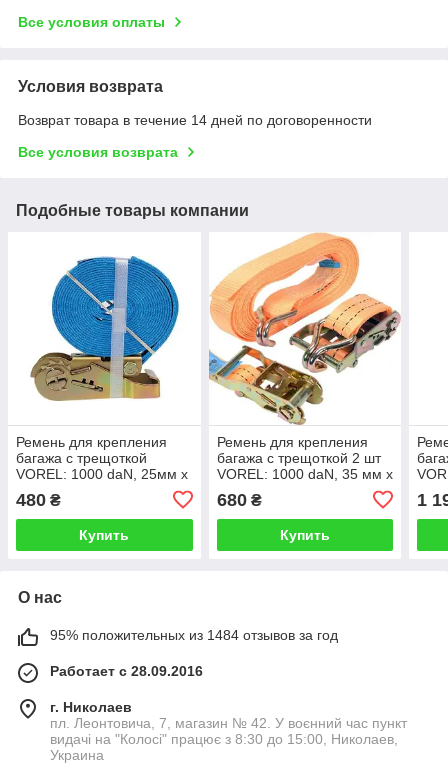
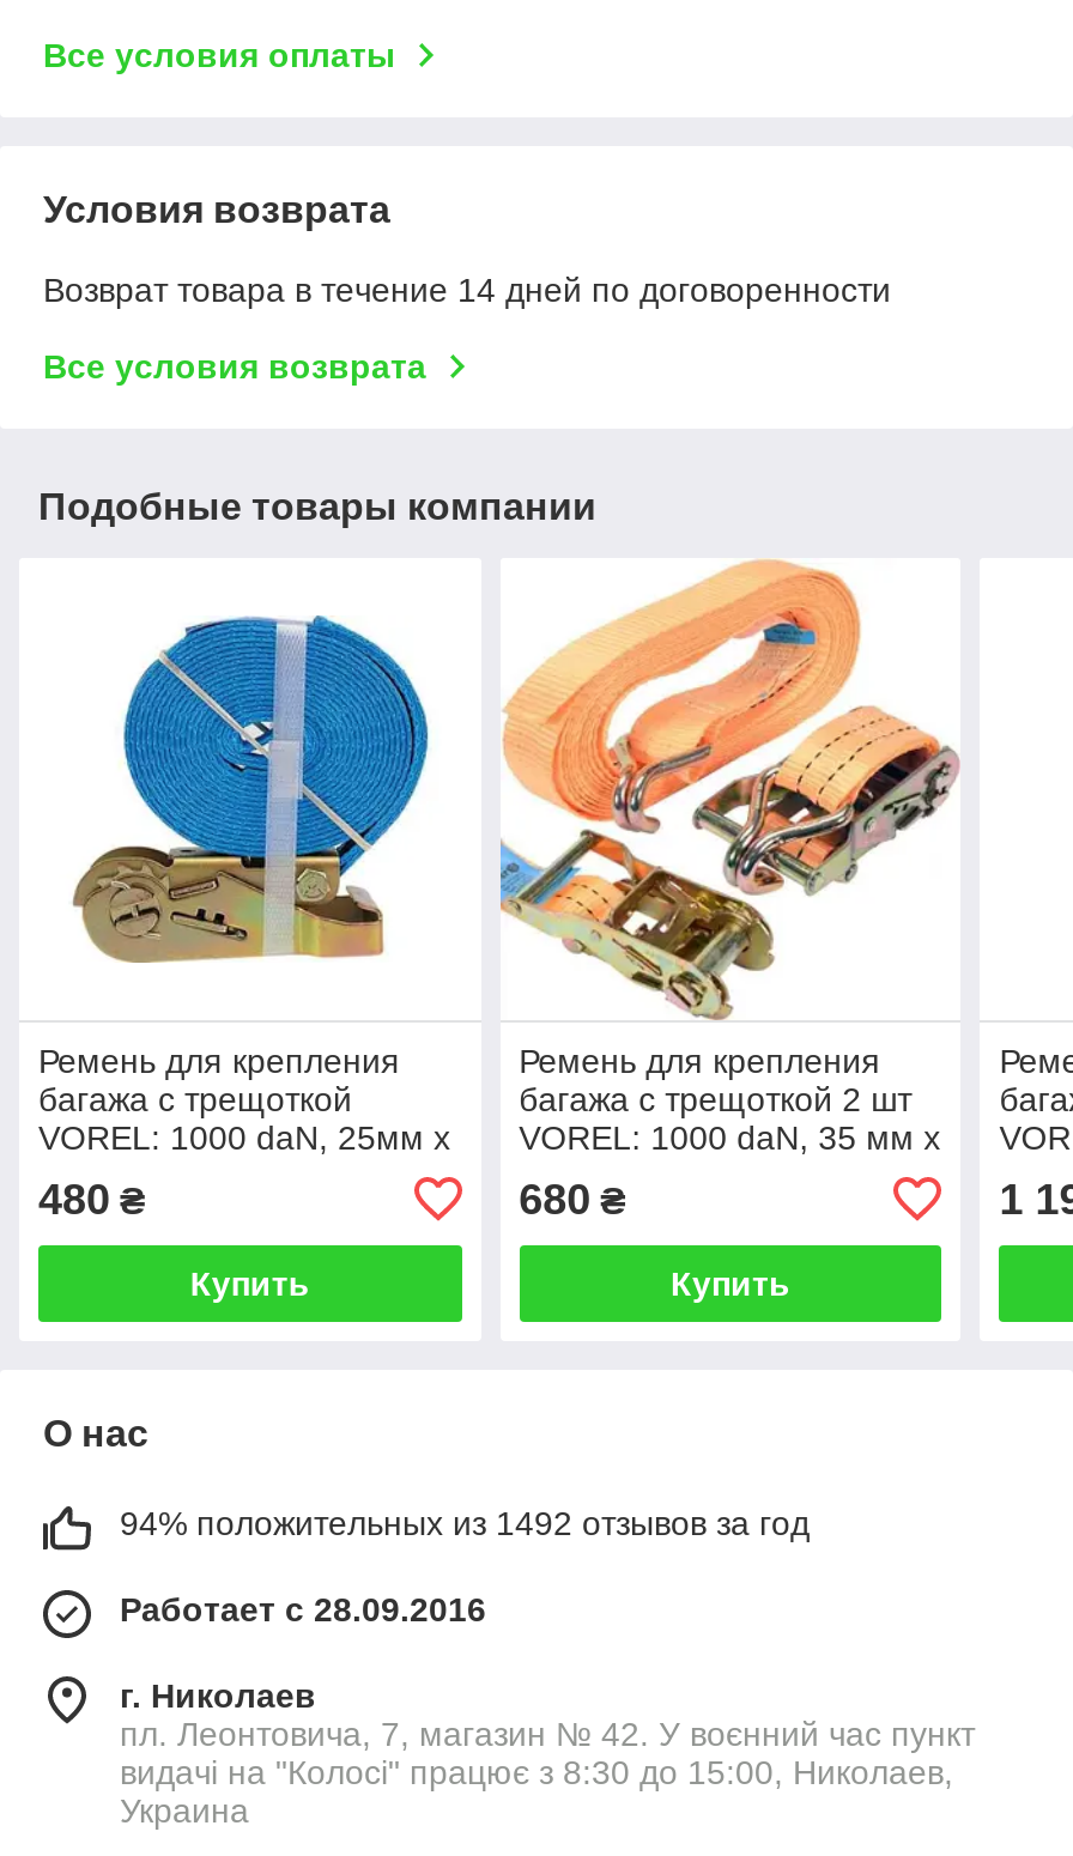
- 95% положительных из 1484 отзывов за год
+ 94% положительных из 1492 отзывов за год
